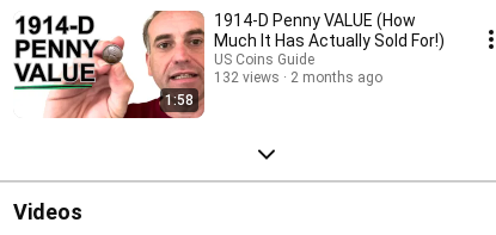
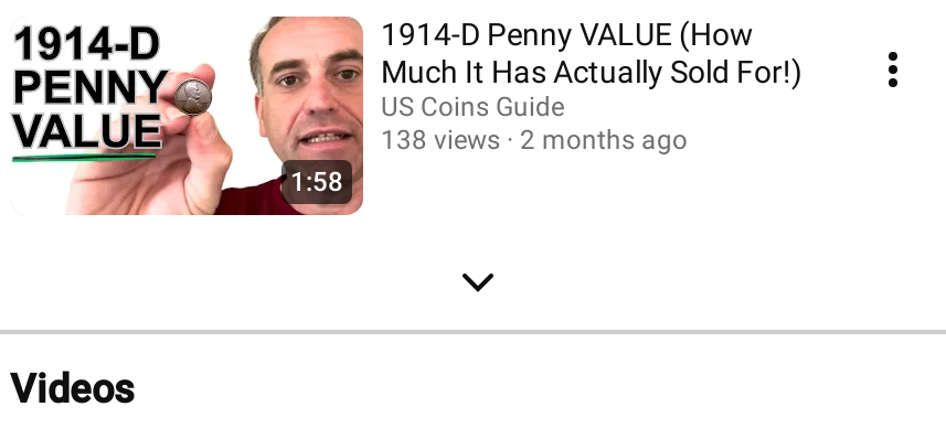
- 132 views 2 months ago
+ 138 views 2 months ago
